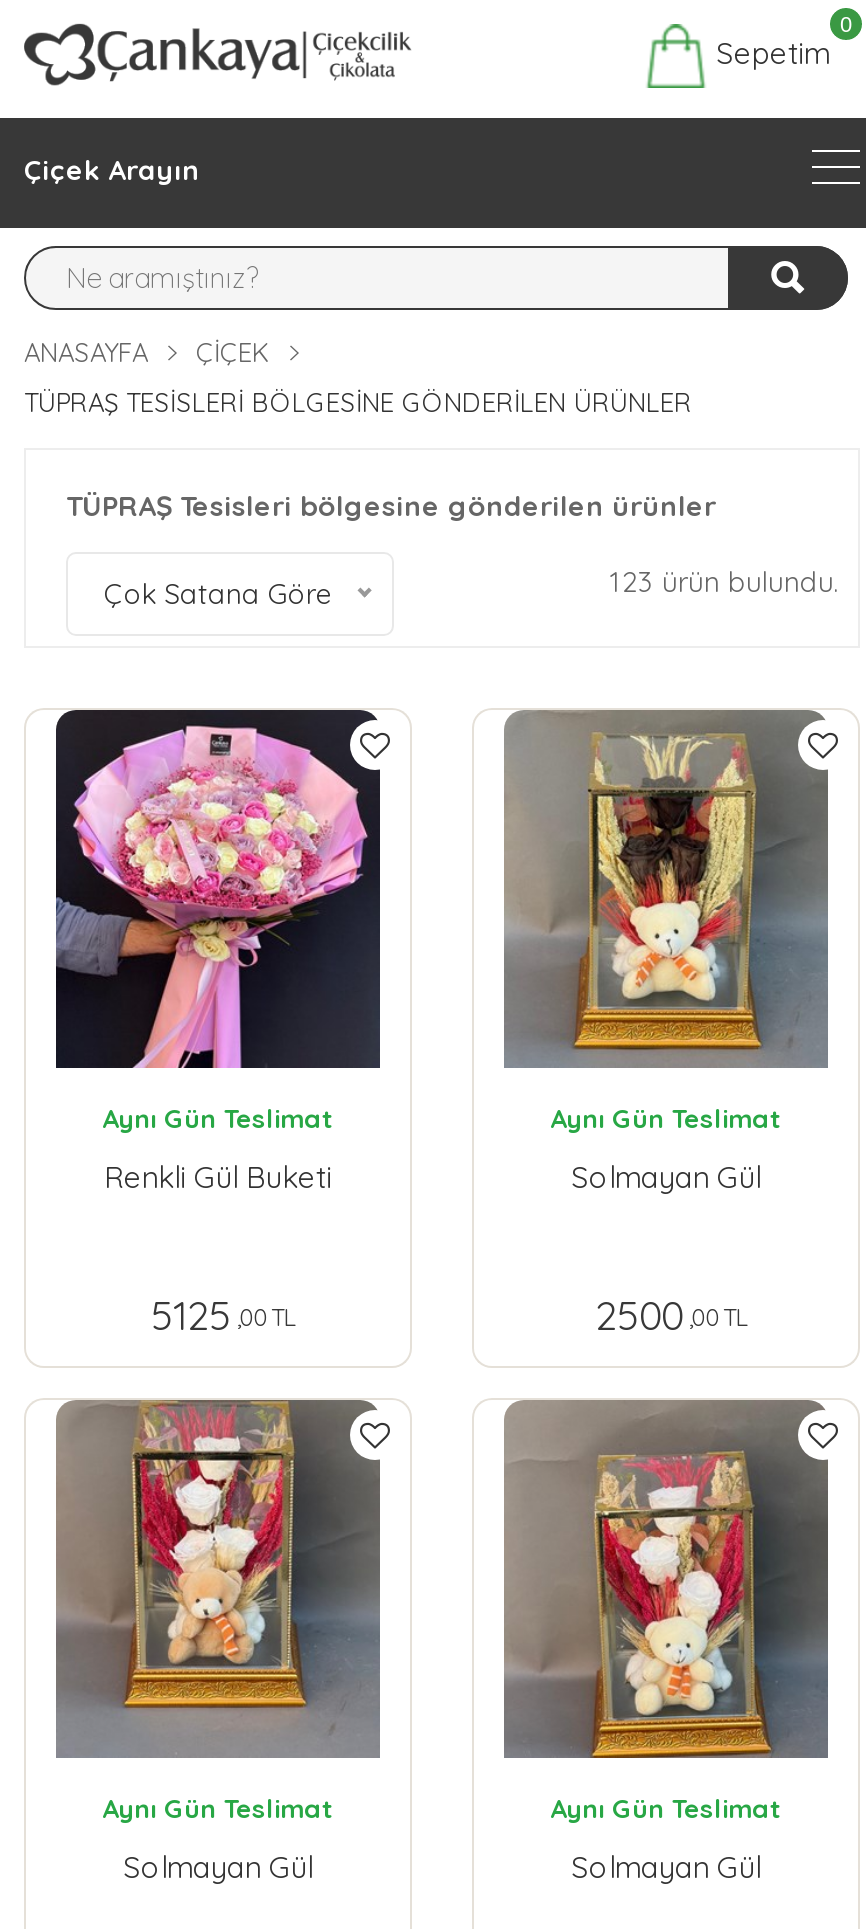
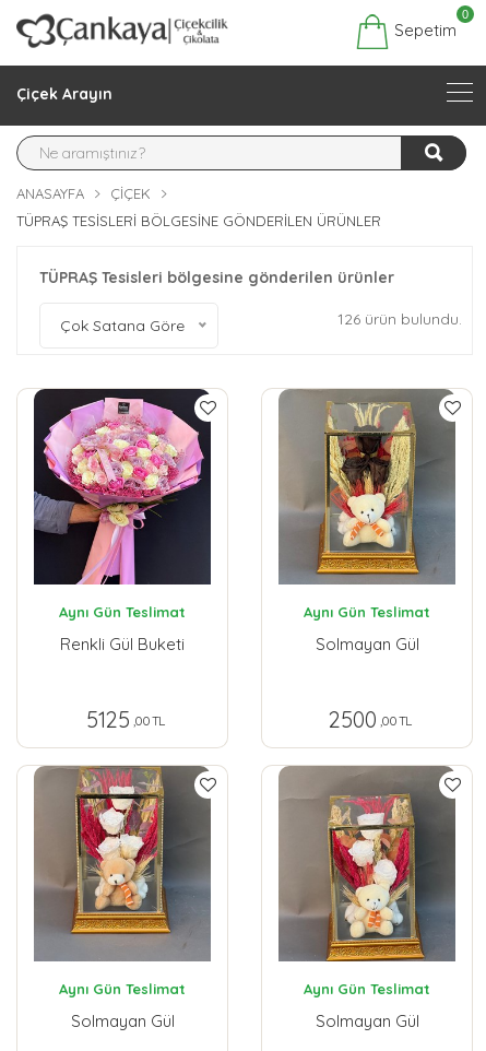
- 123 ürün bulundu.
+ 126 ürün bulundu.
